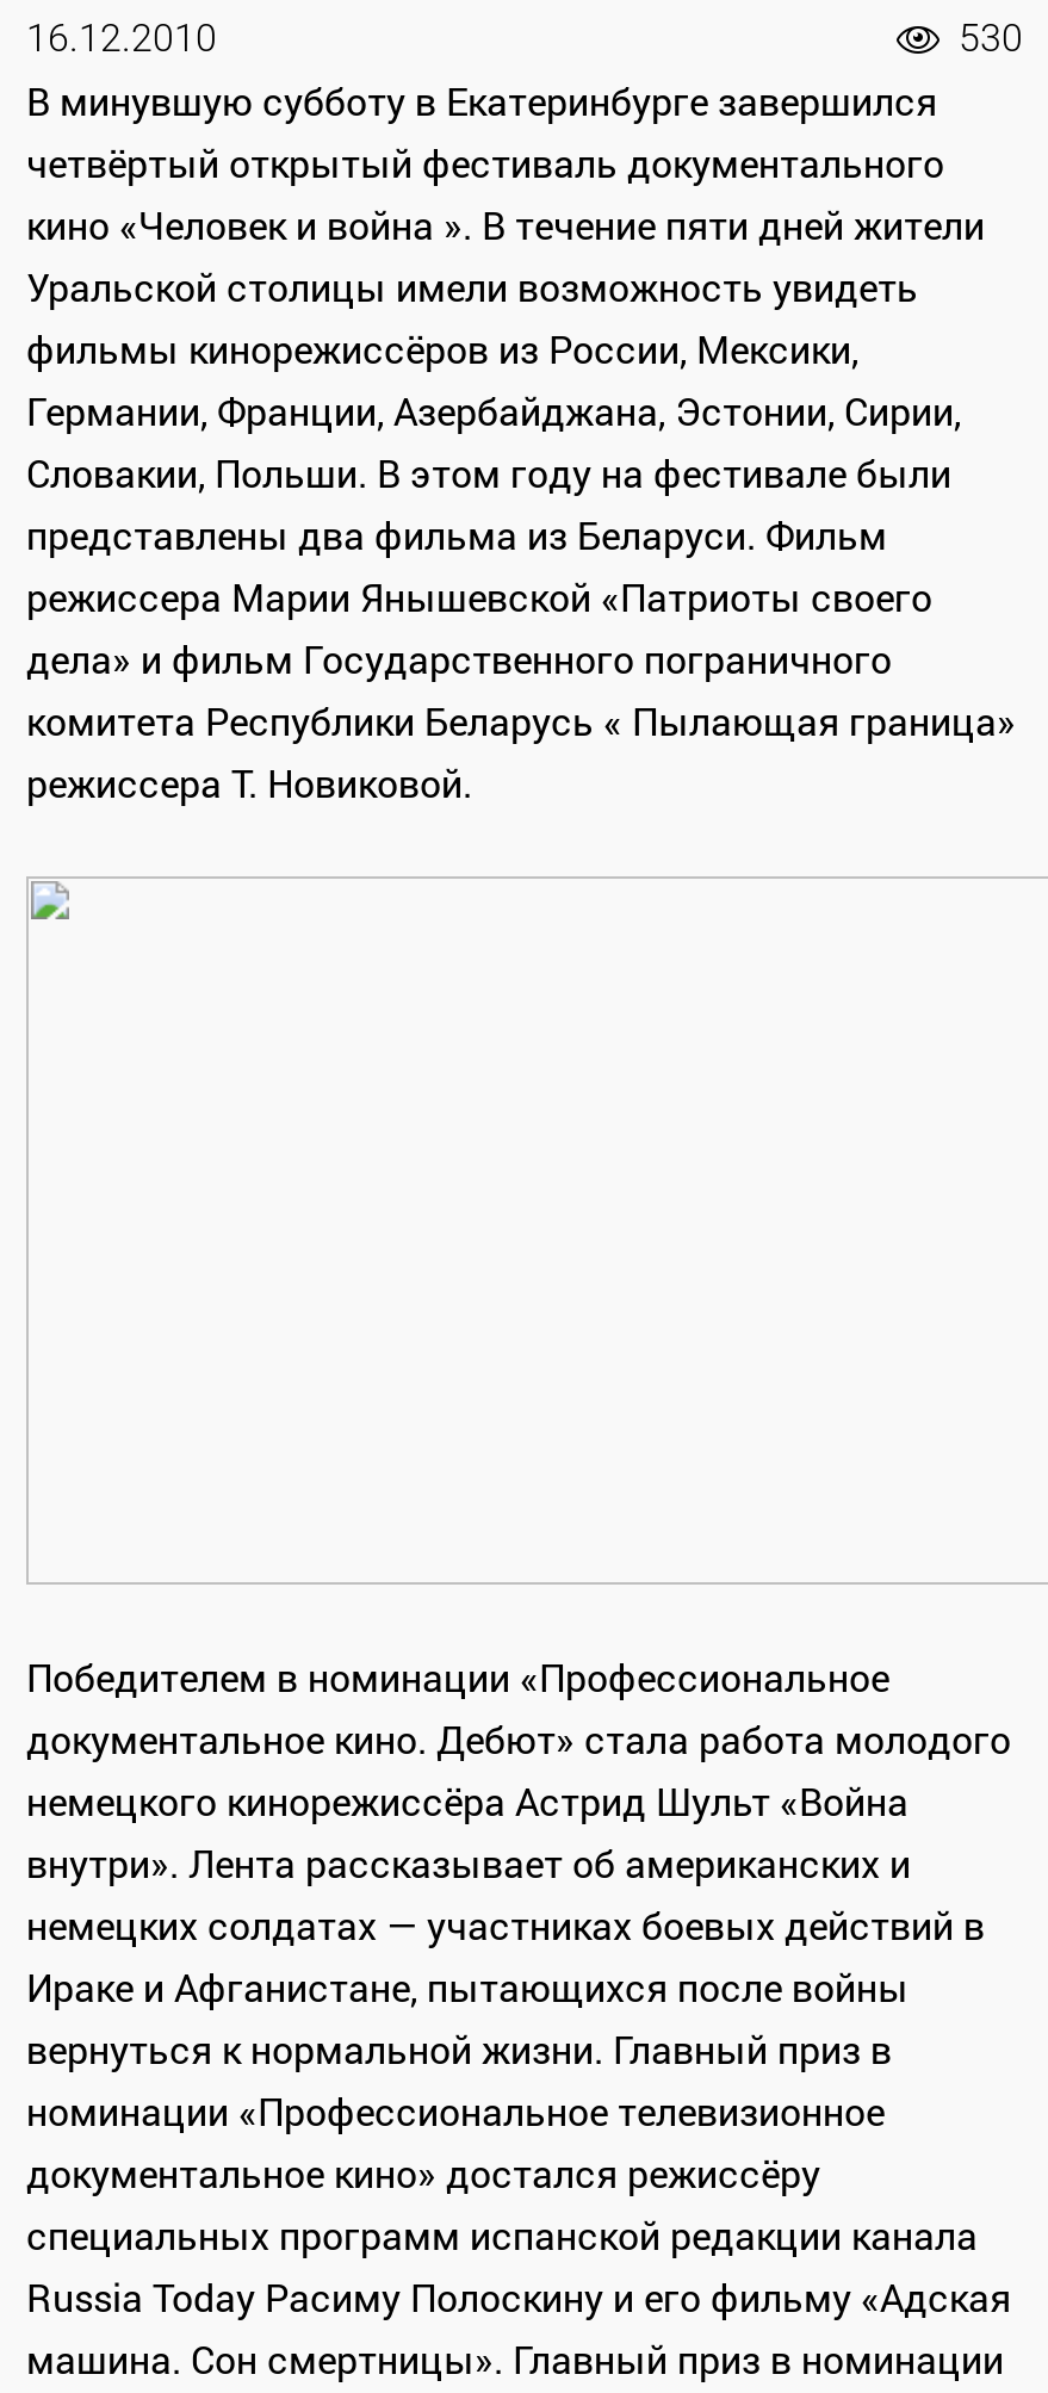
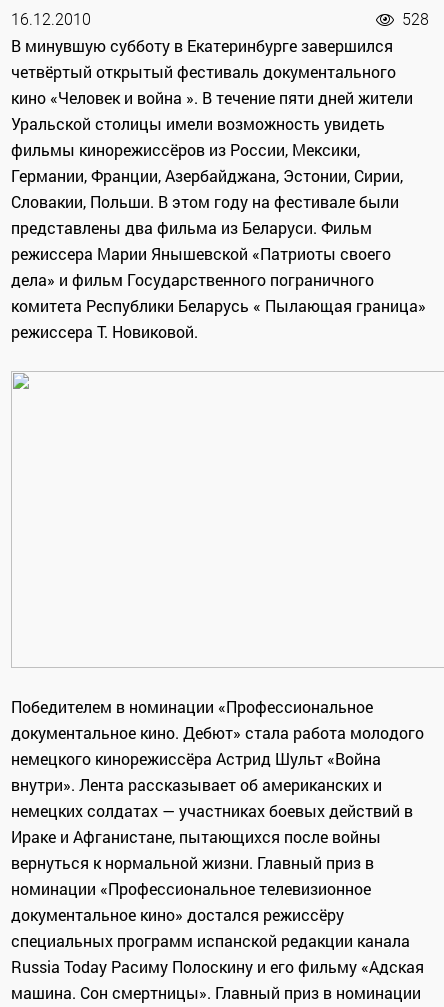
- 530
+ 528
